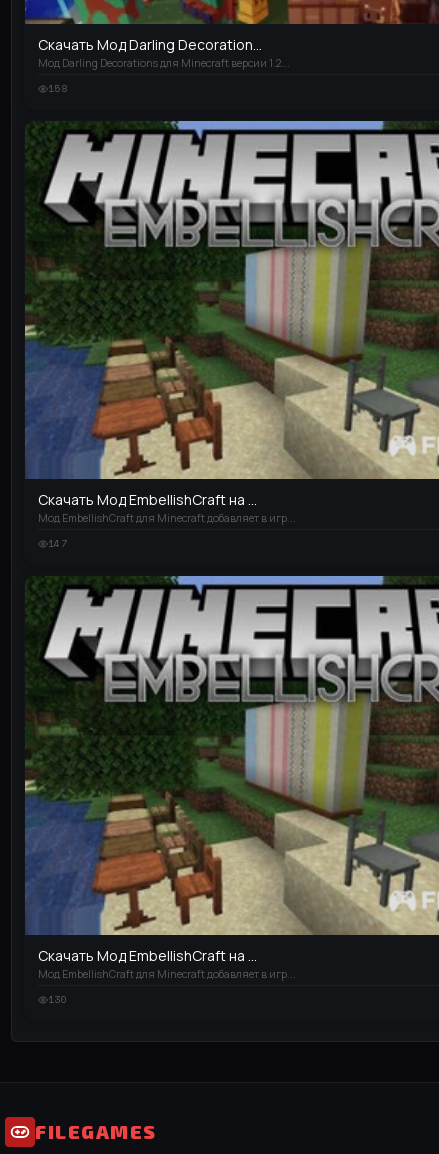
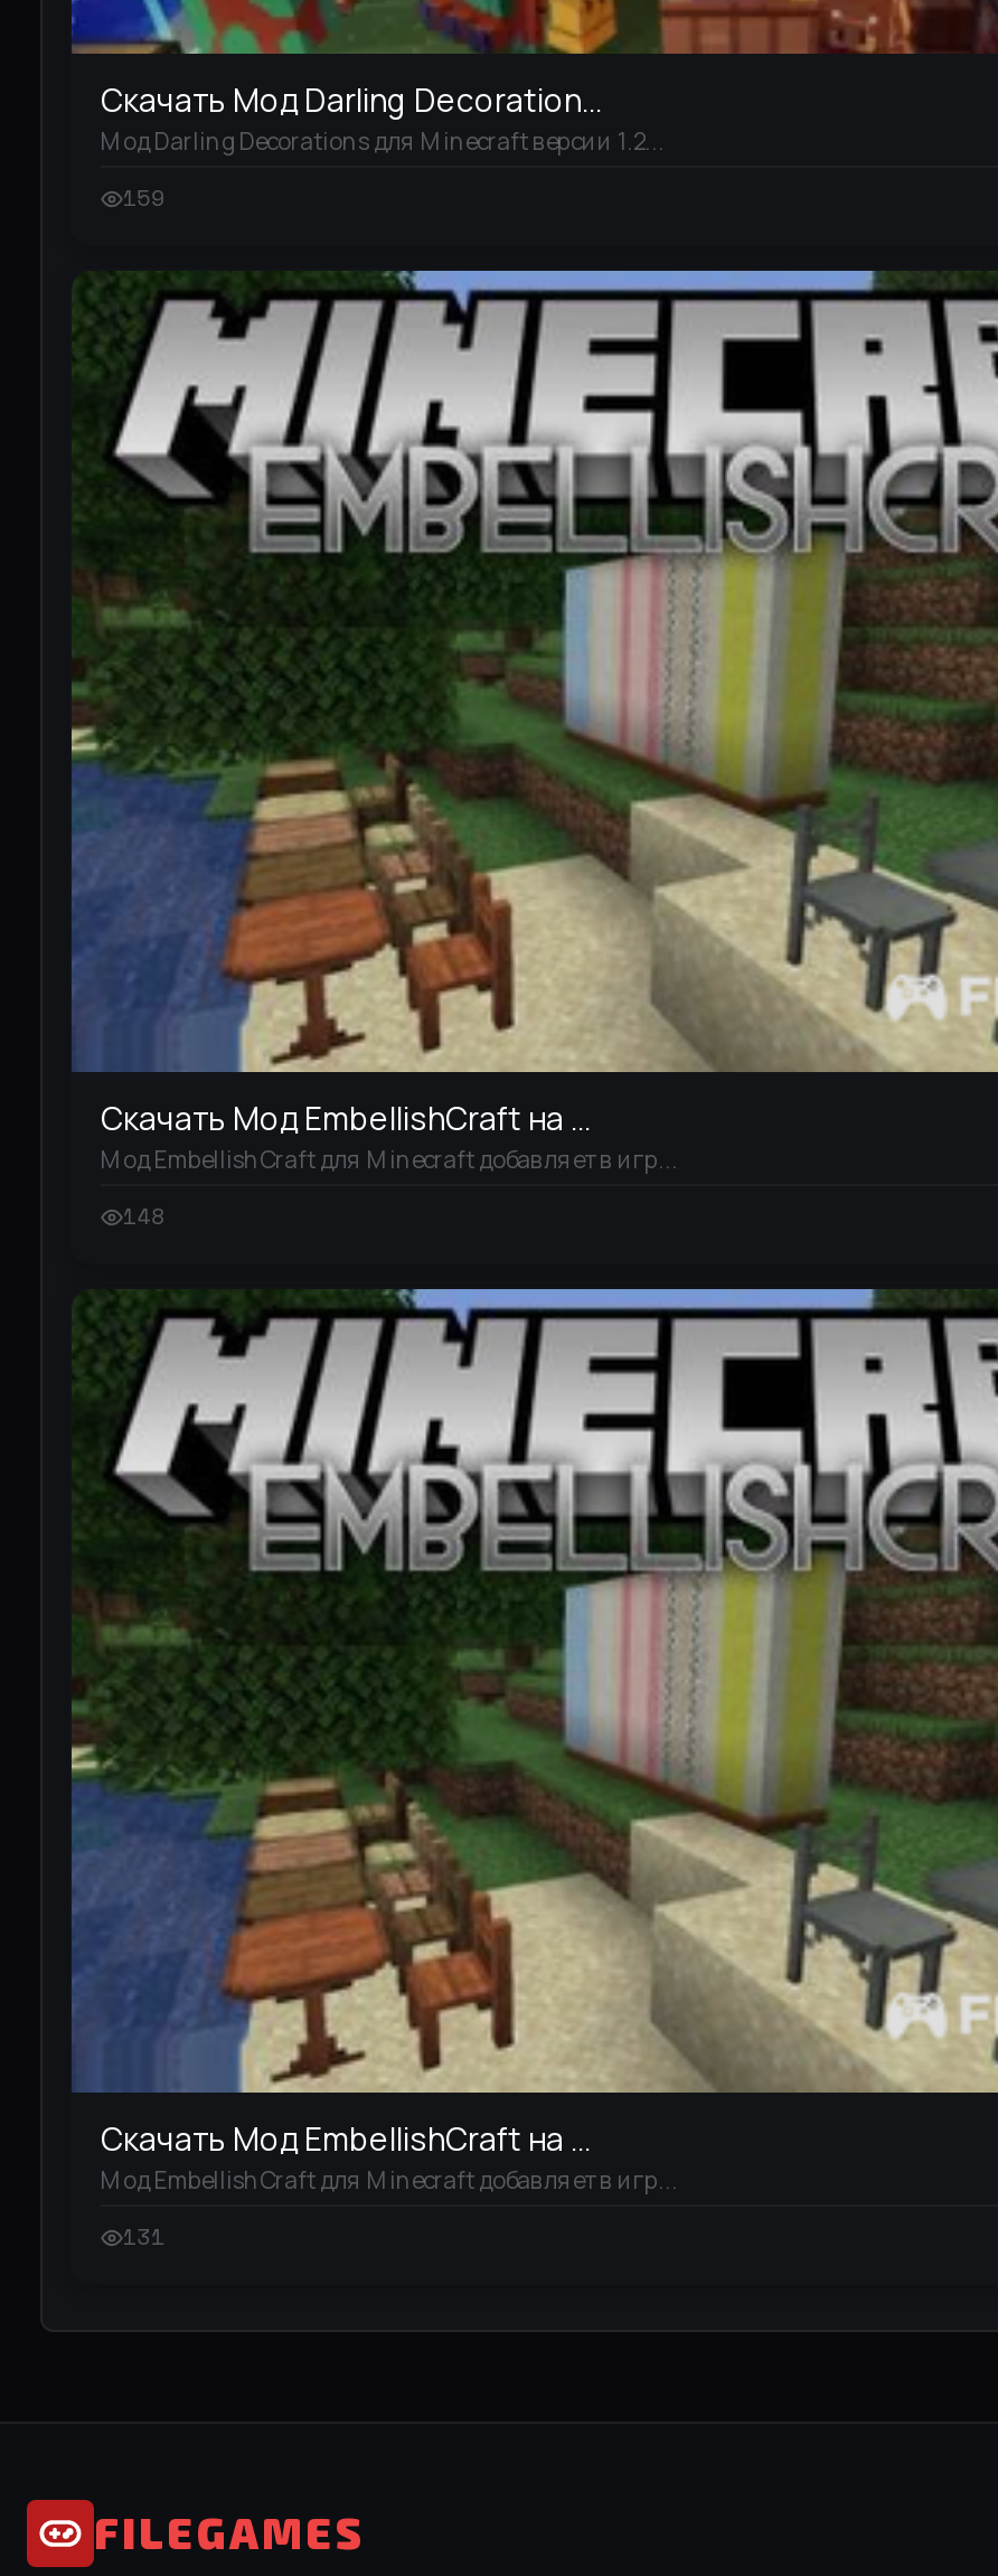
- 158
+ 159

- 147
+ 148

- 130
+ 131
